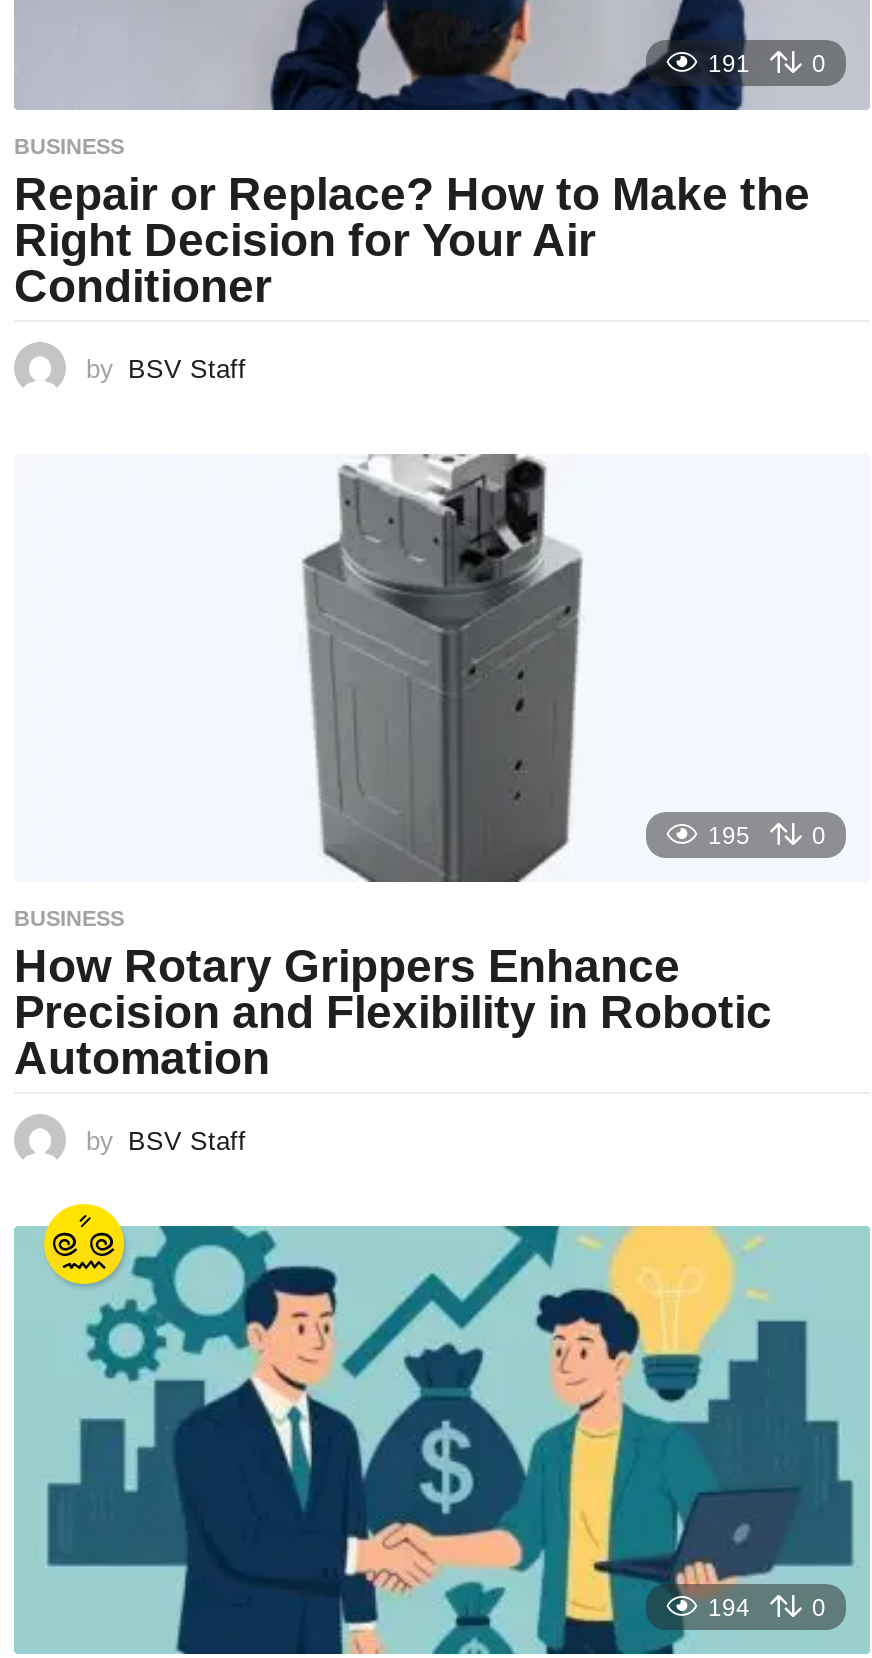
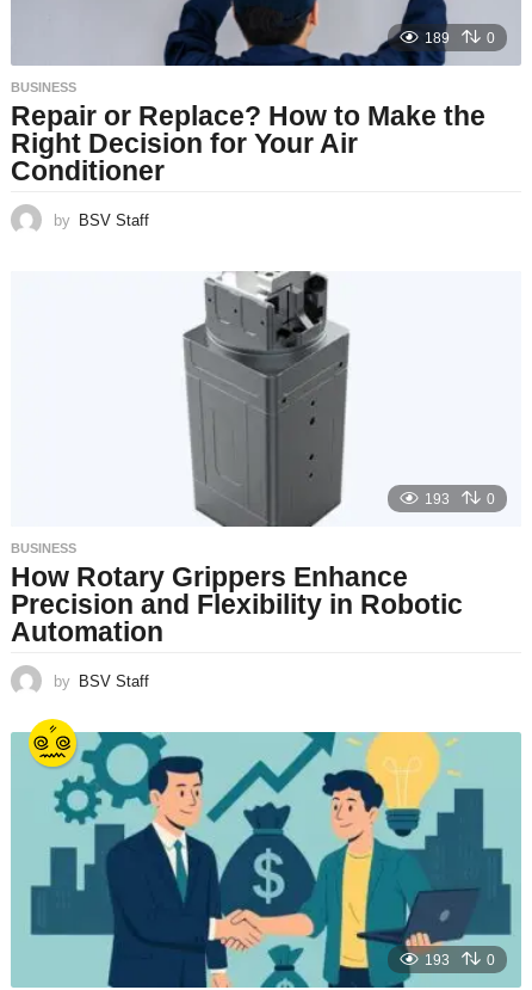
- 191
+ 189

- 195
+ 193

- 194
+ 193
